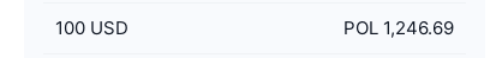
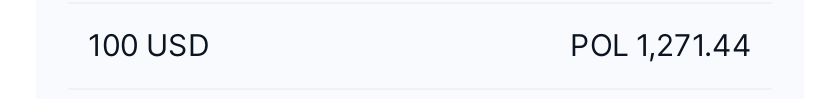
- POL 1,246.69
+ POL 1,271.44
